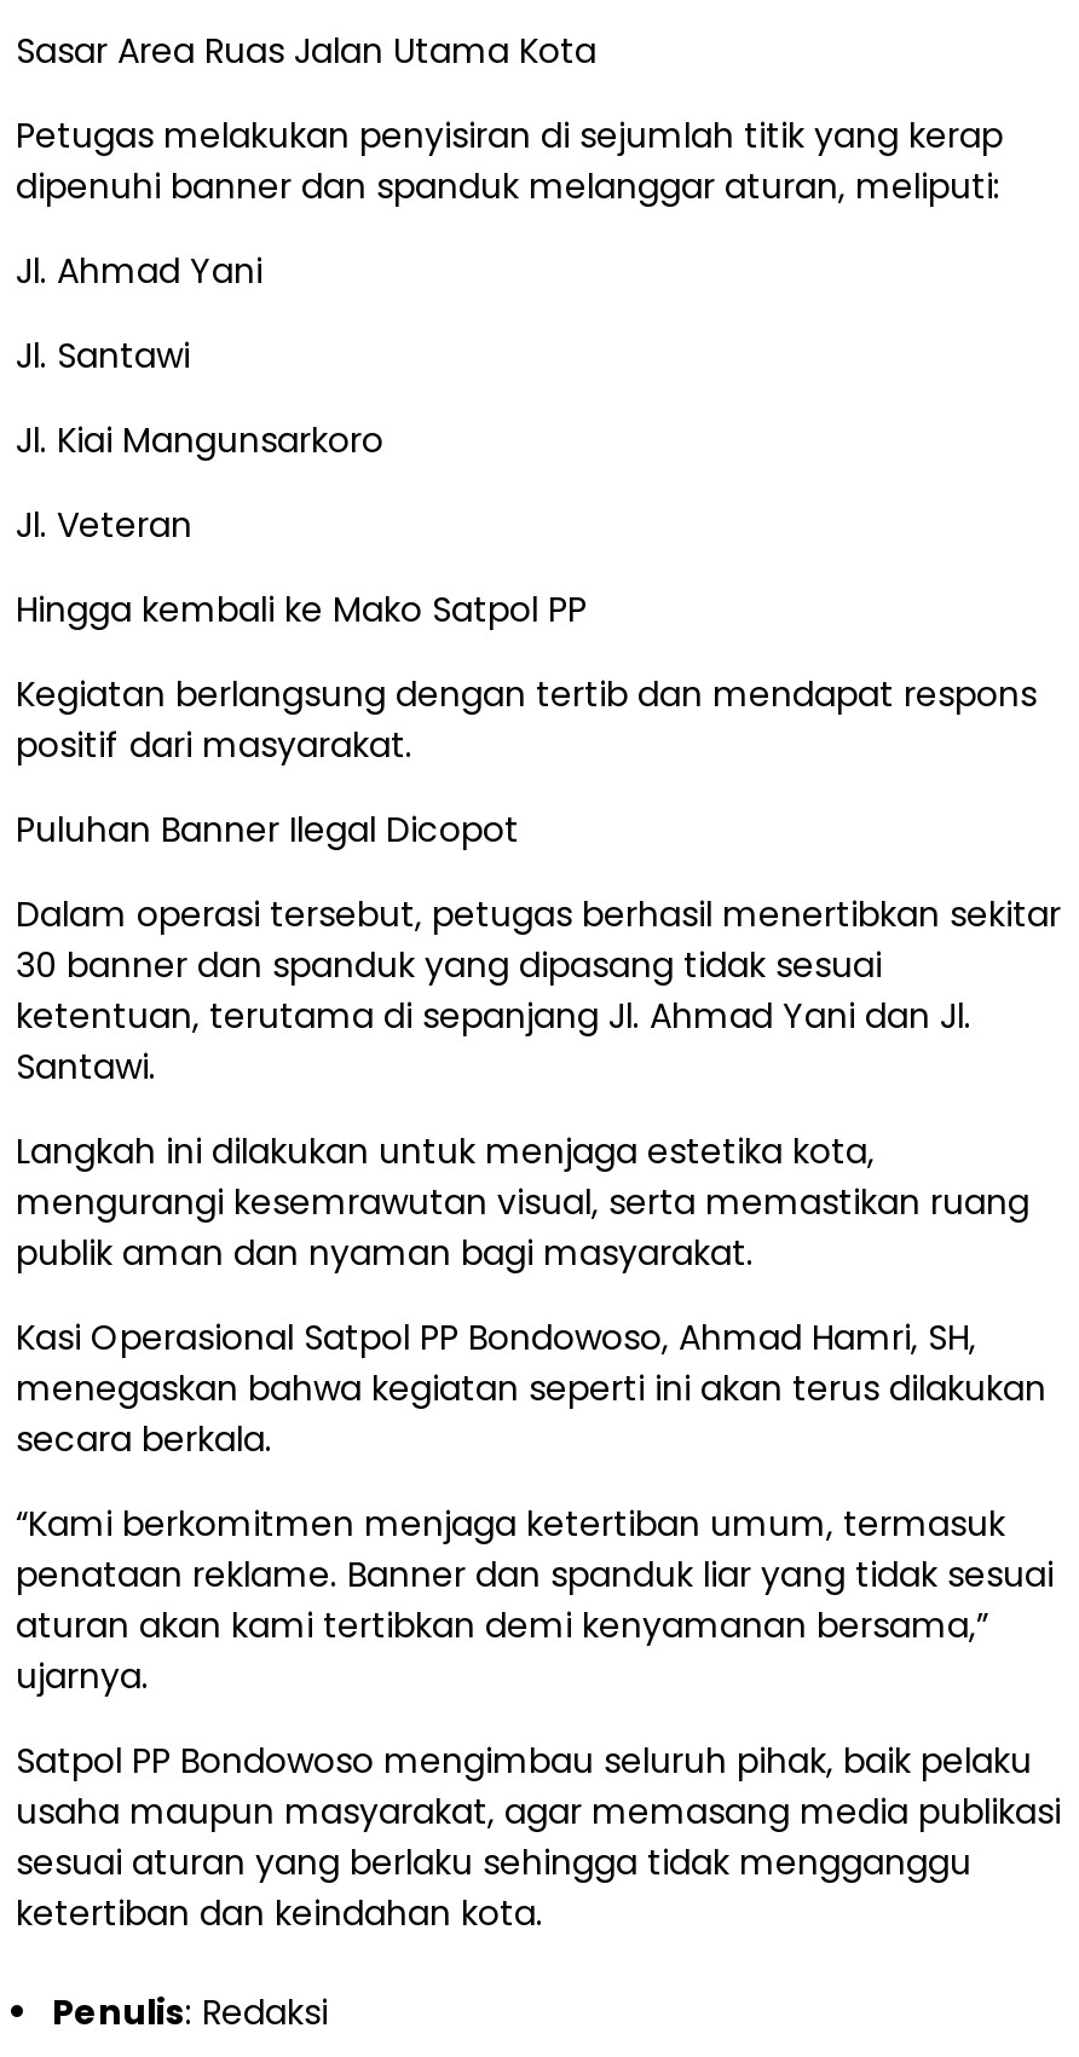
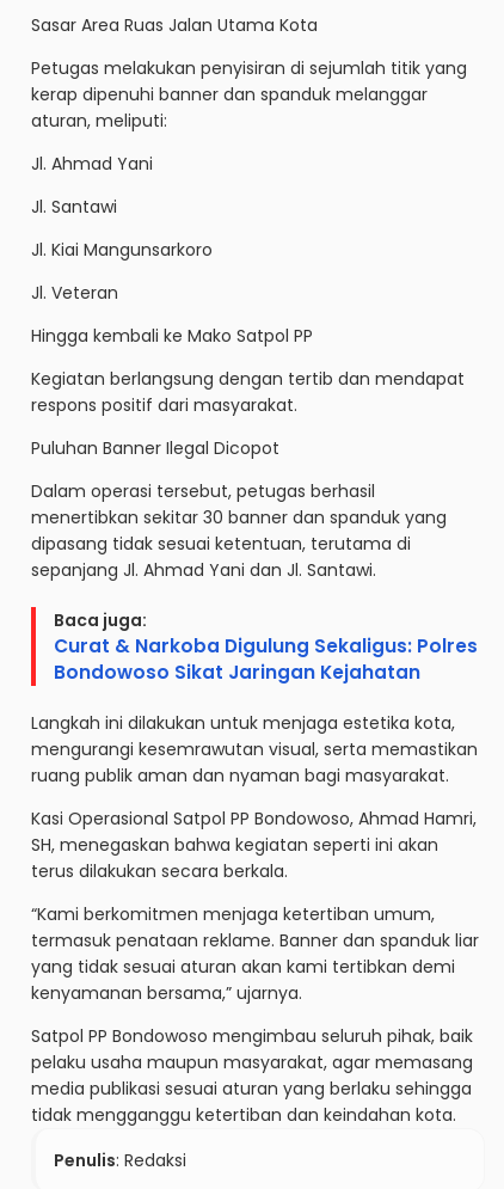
- Dalam operasi tersebut, petugas berhasil menertibkan sekitar
- 30 banner dan spanduk yang dipasang tidak sesuai
- ketentuan, terutama di sepanjang Jl. Ahmad Yani dan Jl.
- Santawi.
+ Dalam operasi tersebut, petugas berhasil
+ menertibkan sekitar 30 banner dan spanduk yang
+ dipasang tidak sesuai ketentuan, terutama di
+ sepanjang Jl. Ahmad Yani dan Jl. Santawi.
+ Baca juga:
+ Curat & Narkoba Digulung Sekaligus: Polres
+ Bondowoso Sikat Jaringan Kejahatan
